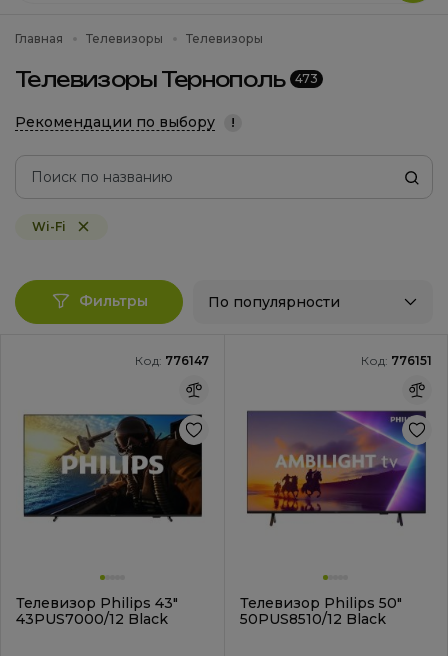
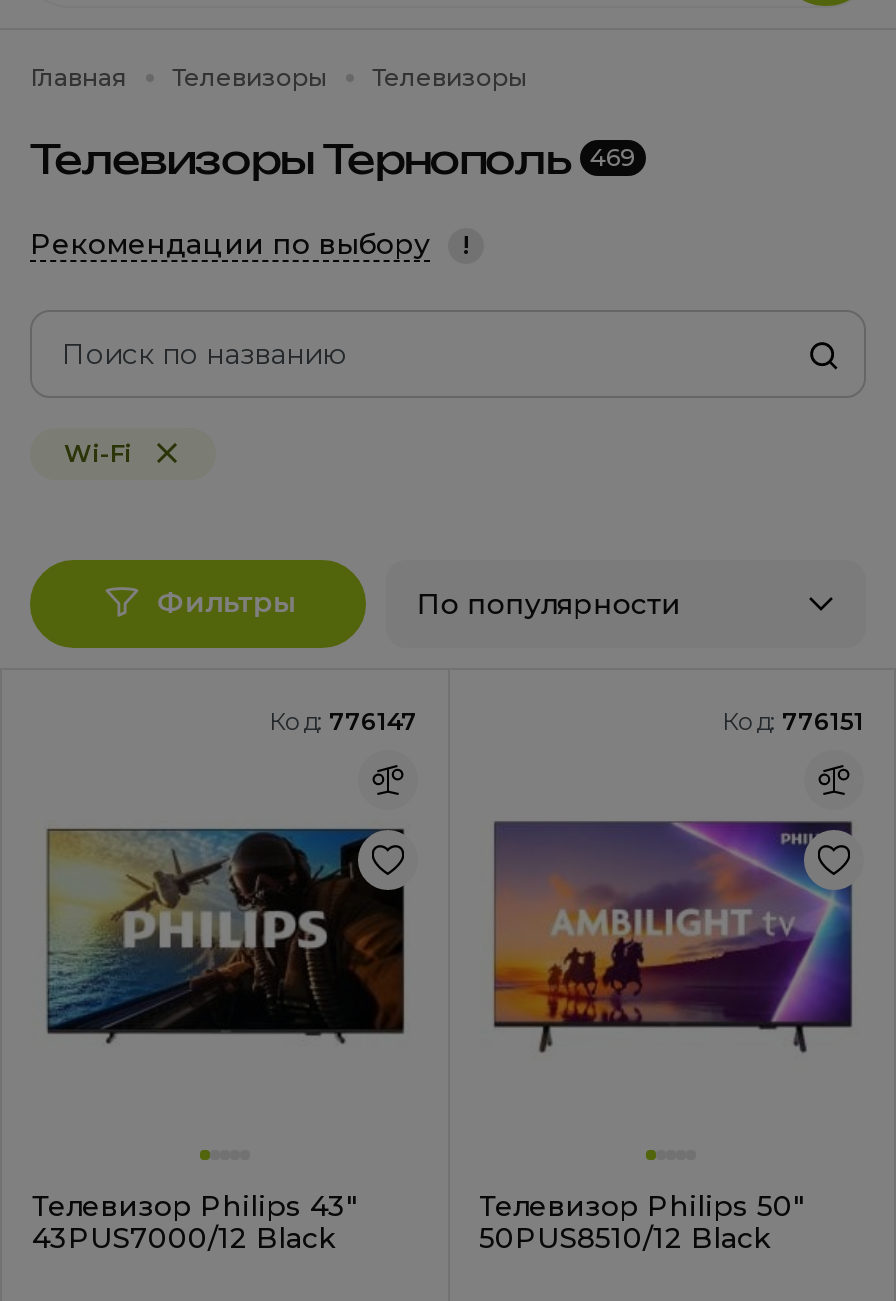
- Телевизоры Тернополь 473
+ Телевизоры Тернополь 469
